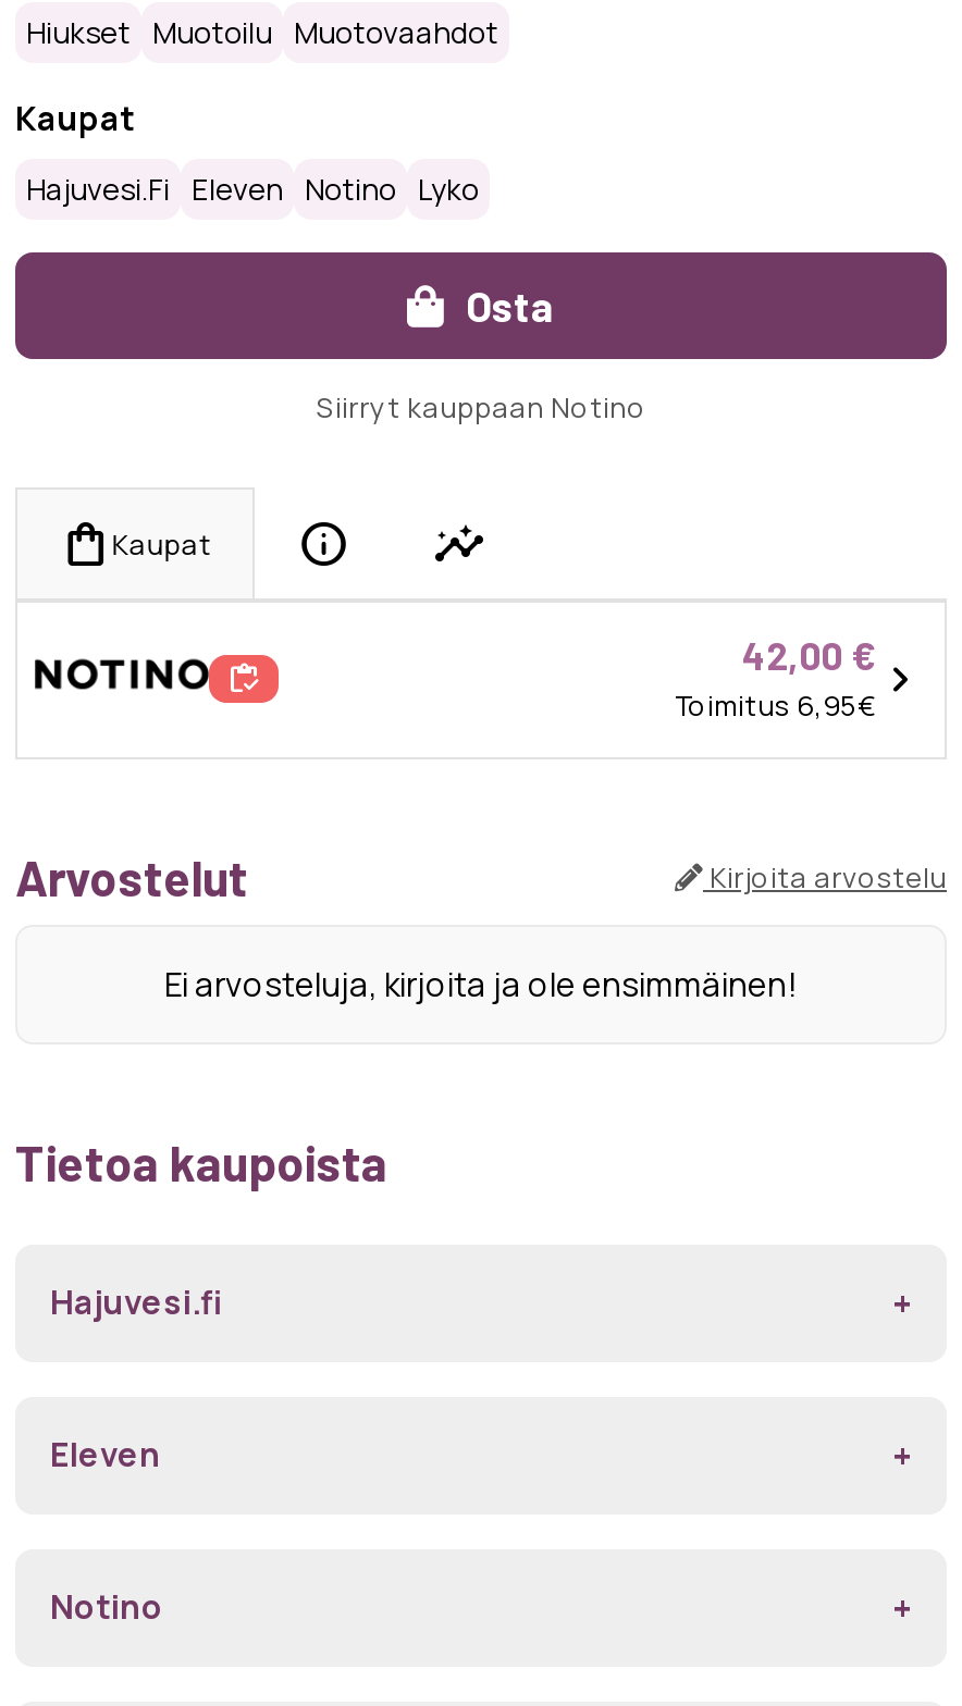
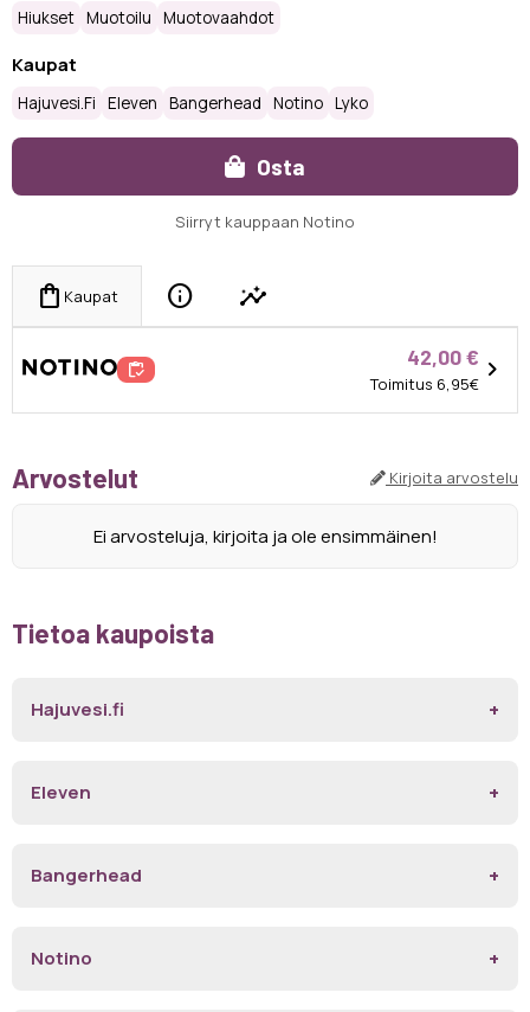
- Hajuvesi.fi Eleven Notino Lyko
+ Hajuvesi.fi Eleven Bangerhead Notino Lyko

+ Bangerhead
